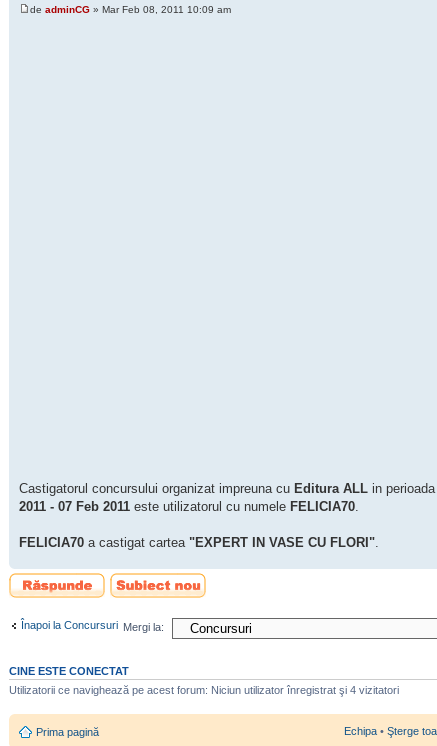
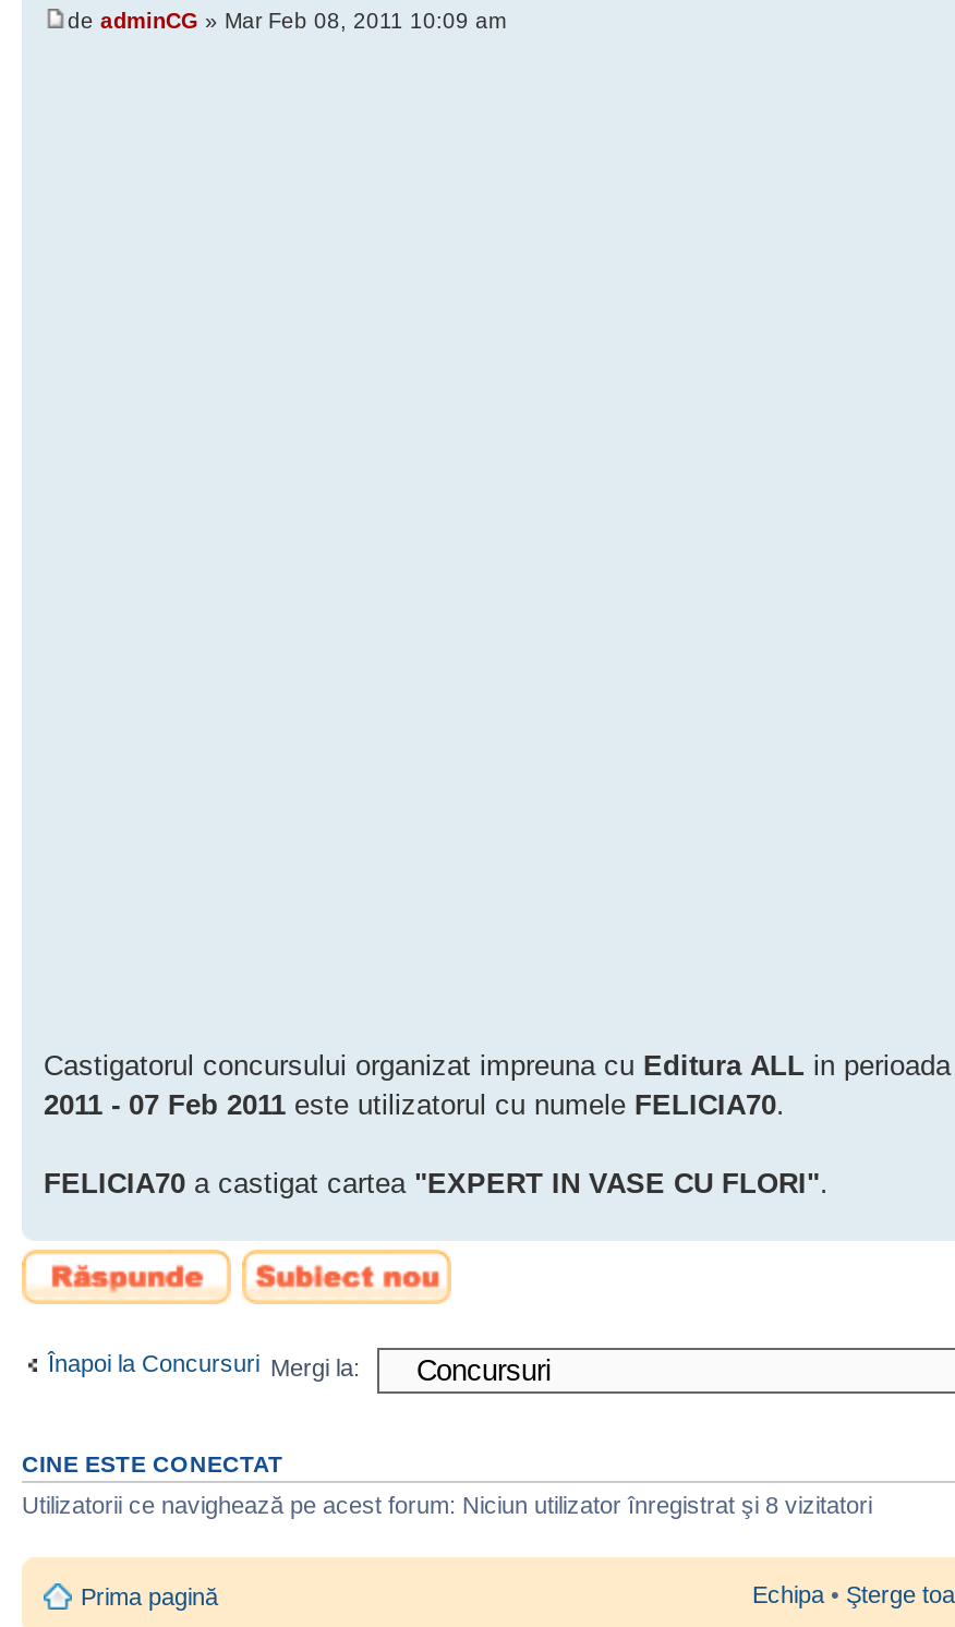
- Utilizatorii ce navighează pe acest forum: Niciun utilizator înregistrat şi 4 vizitatori
+ Utilizatorii ce navighează pe acest forum: Niciun utilizator înregistrat şi 8 vizitatori
